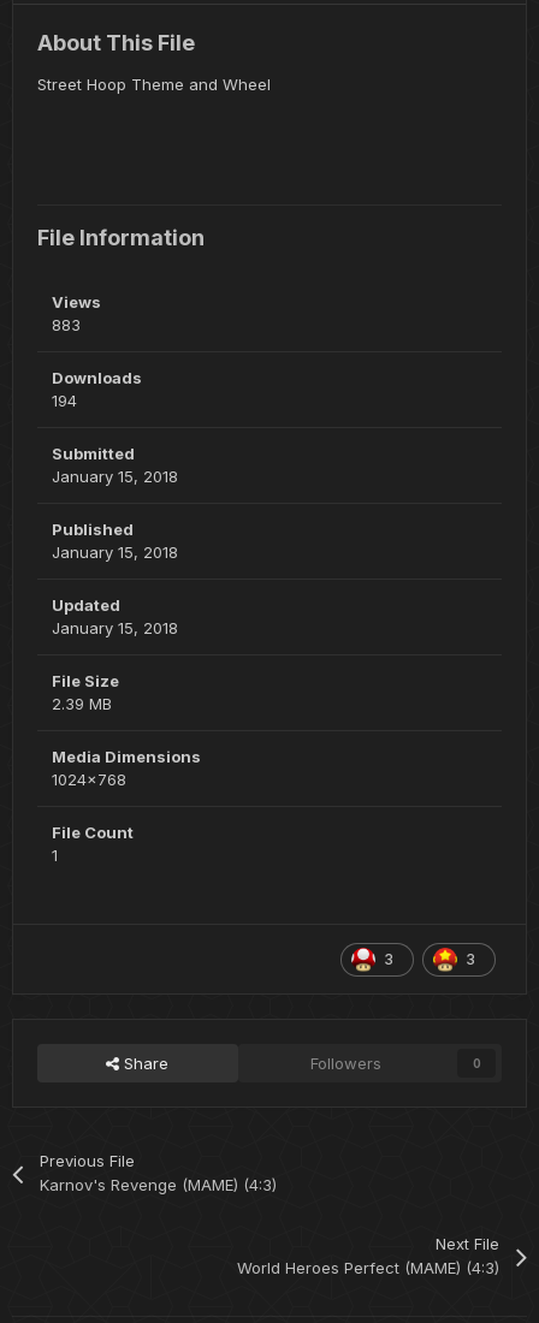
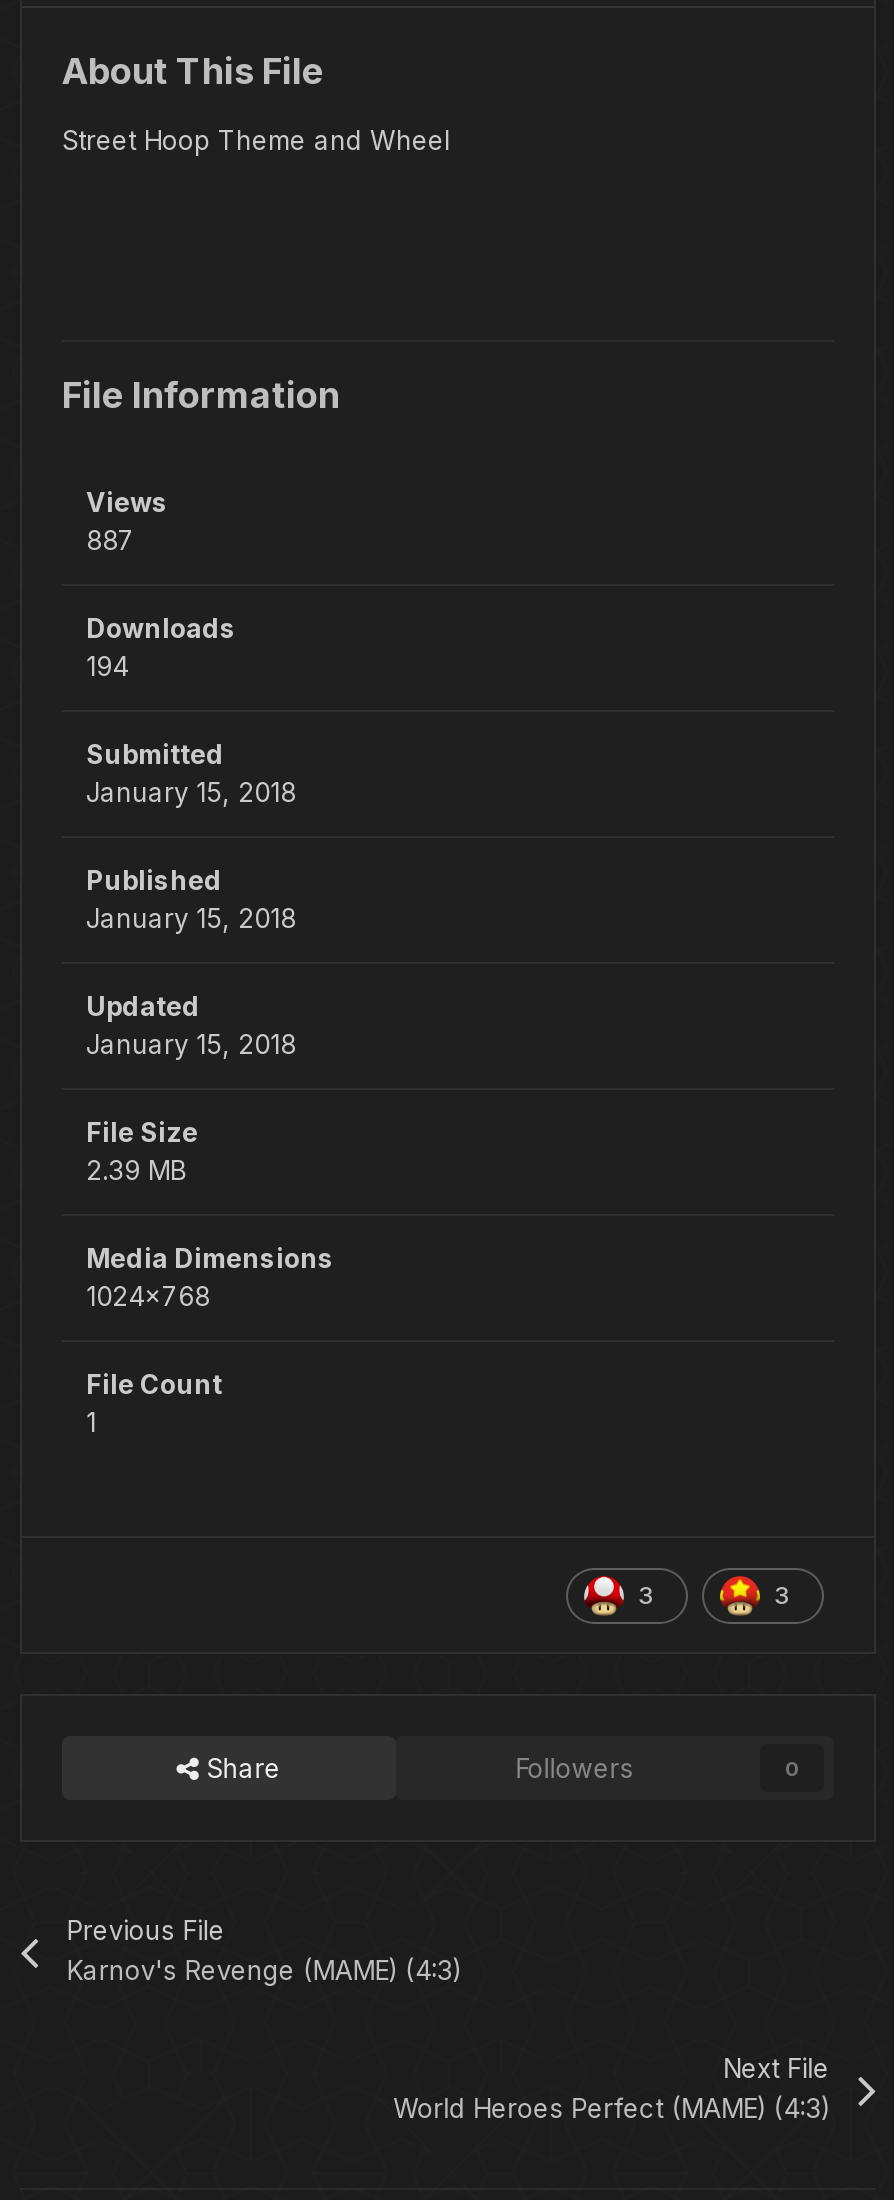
- 883
+ 887
